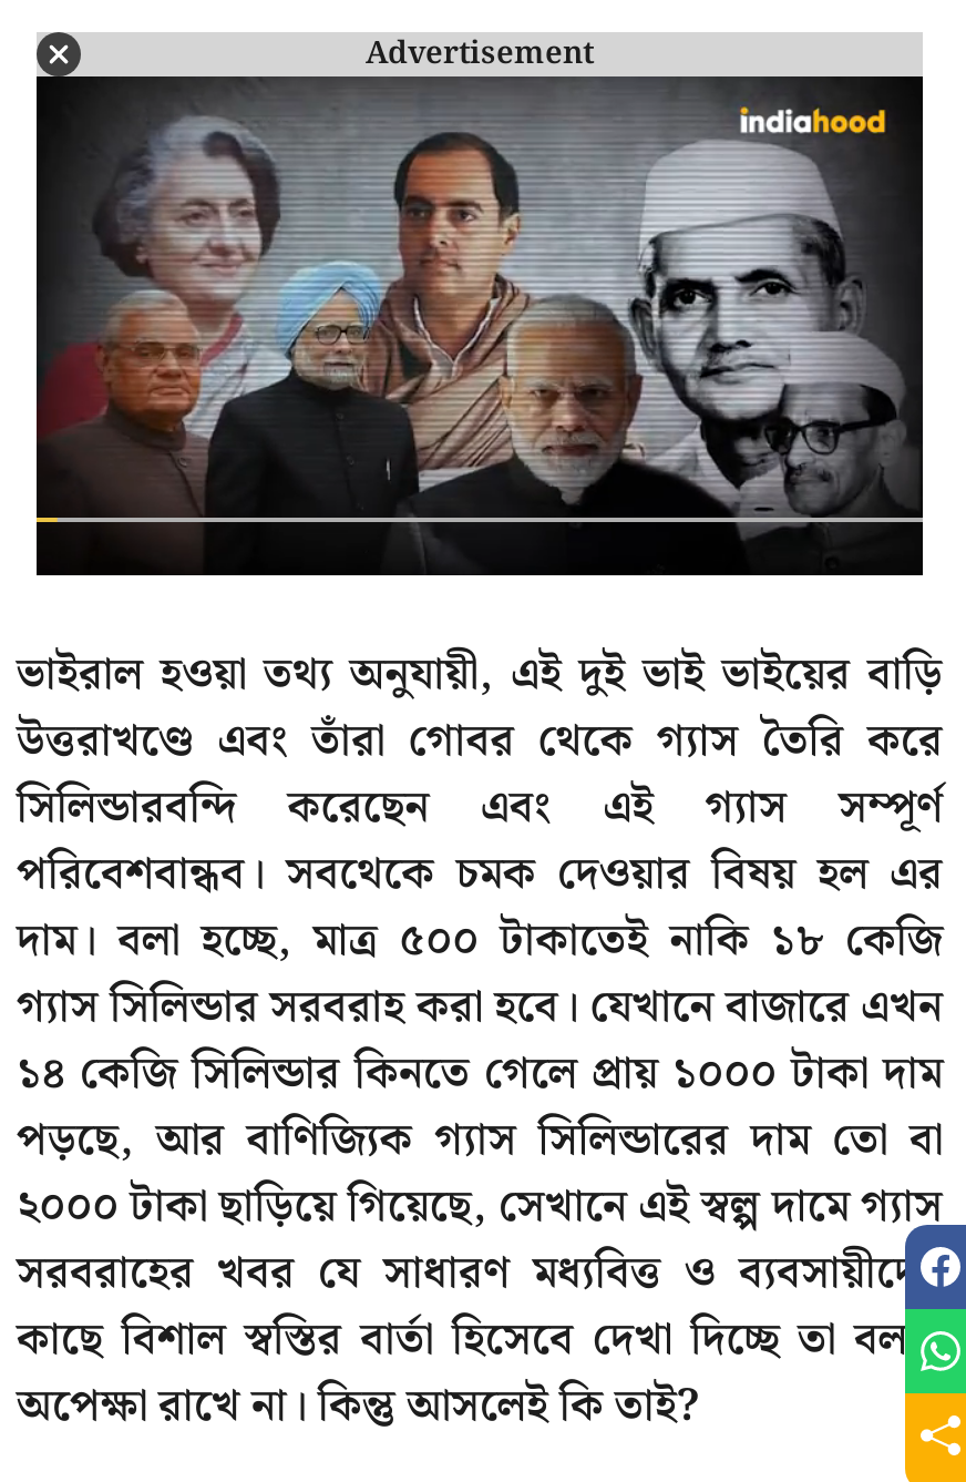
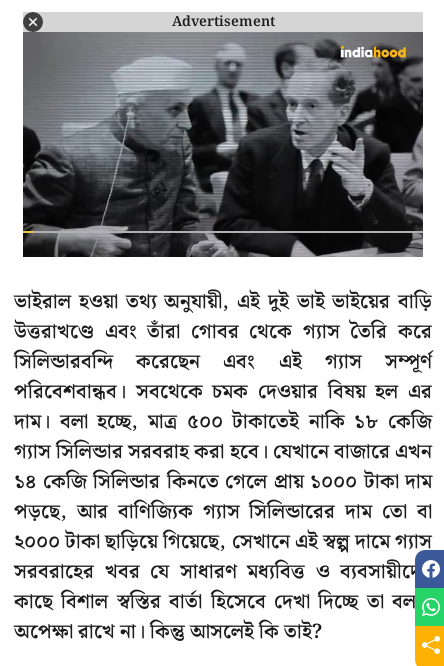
- [image]
+ [image]
